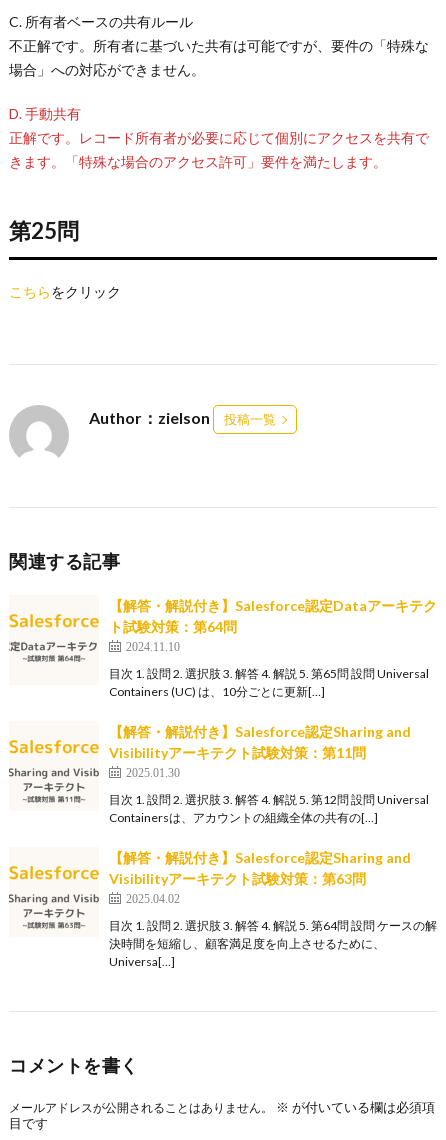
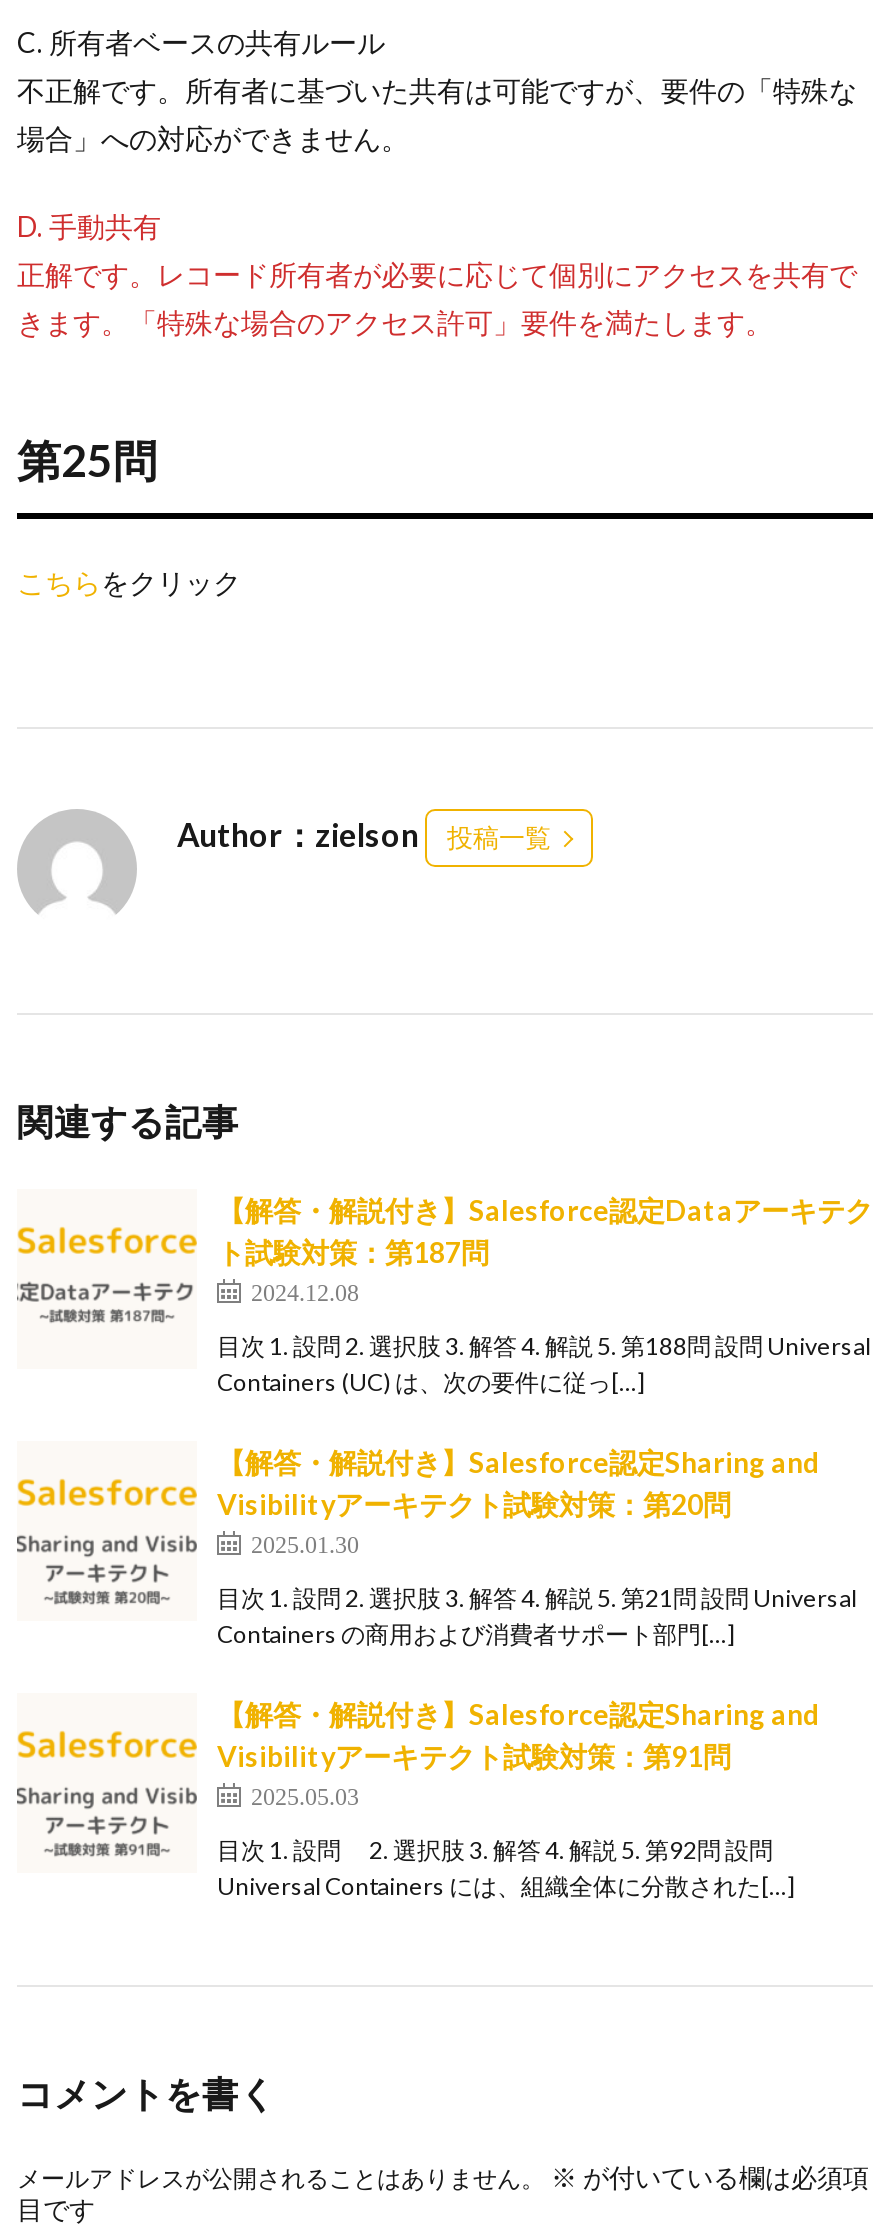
- ト試験対策：第64問
+ ト試験対策：第187問

- 2024.11.10
+ 2024.12.08

- 目次 1. 設問 2. 選択肢 3. 解答 4. 解説 5. 第65問 設問 Universal
+ 目次 1. 設問 2. 選択肢 3. 解答 4. 解説 5. 第188問 設問 Universal

- Containers (UC) は、10分ごとに更新[…]
+ Containers (UC) は、次の要件に従っ[…]

- Visibilityアーキテクト試験対策：第11問
+ Visibilityアーキテクト試験対策：第20問

- 目次 1. 設問 2. 選択肢 3. 解答 4. 解説 5. 第12問 設問 Universal
- Containersは、アカウントの組織全体の共有の[…]
+ 目次 1. 設問 2. 選択肢 3. 解答 4. 解説 5. 第21問 設問 Universal
+ Containers の商用および消費者サポート部門[…]

- Visibilityアーキテクト試験対策：第63問
- 2025.04.02
+ Visibilityアーキテクト試験対策：第91問
+ 2025.05.03

- 目次 1. 設問 2. 選択肢 3. 解答 4. 解説 5. 第64問 設問 ケースの解
- 決時間を短縮し、顧客満足度を向上させるために、
- Universa[…]
+ 目次 1. 設問 2. 選択肢 3. 解答 4. 解説 5. 第92問 設問
+ Universal Containers には、組織全体に分散された[…]
